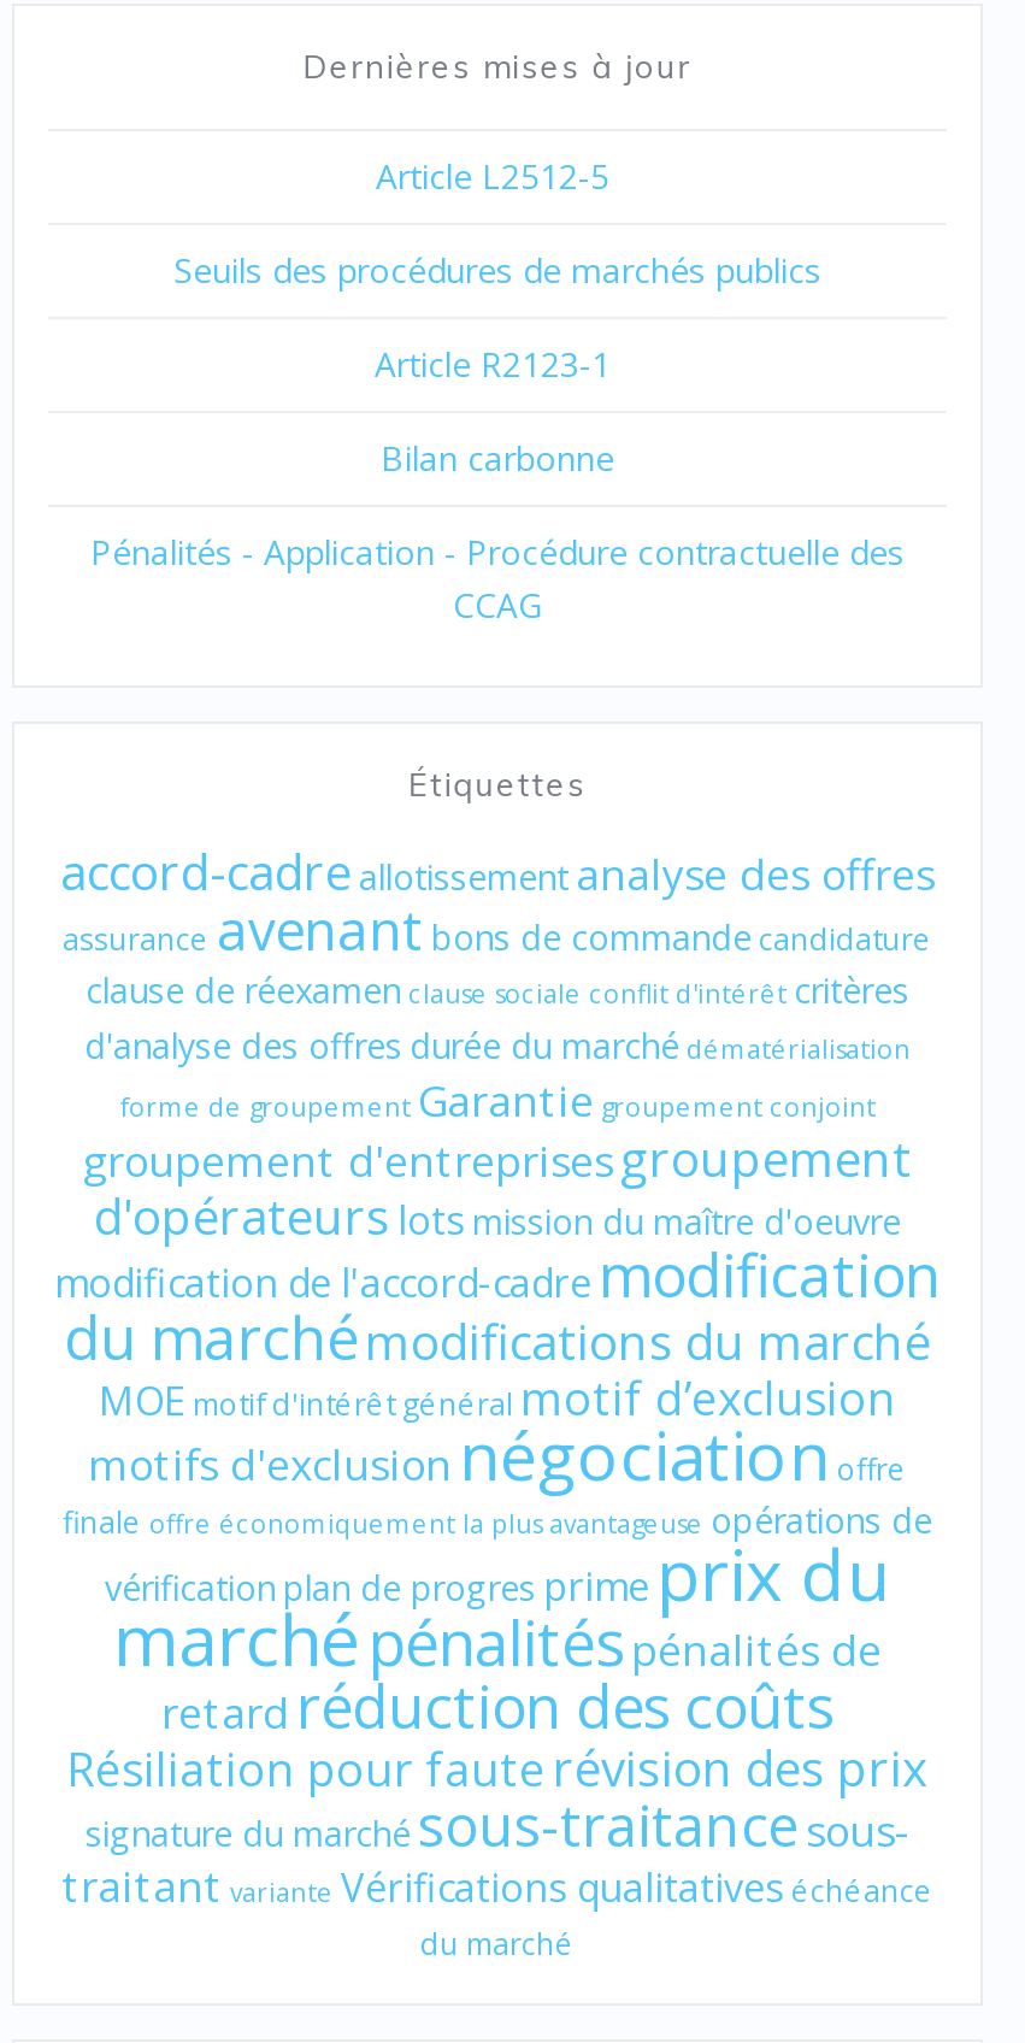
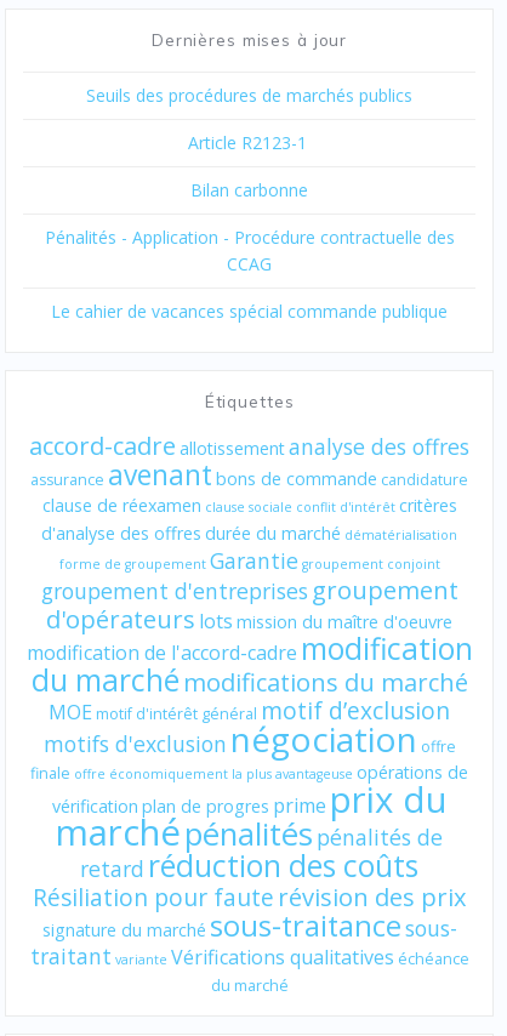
- Article L2512-5

moved up: Seuils des procédures de marchés publics | Article R2123-1 | Bilan carbonne | Pénalités - Application - Procédure contractuelle des | CCAG

+ Le cahier de vacances spécial commande publique
